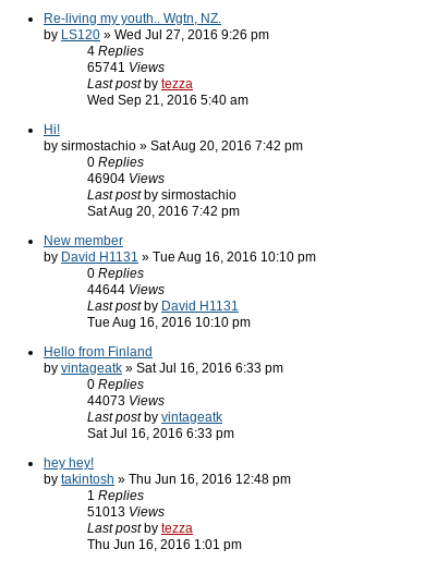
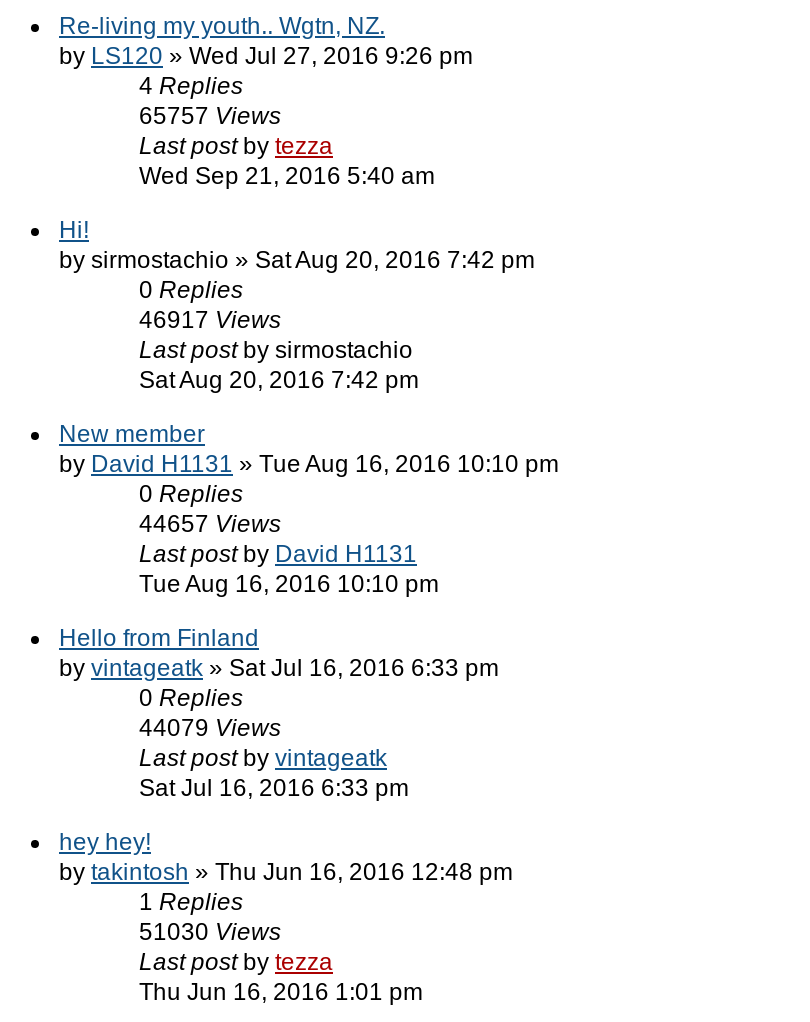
- 65741 Views
+ 65757 Views

- 46904 Views
+ 46917 Views

- 44644 Views
+ 44657 Views

- 44073 Views
+ 44079 Views

- 51013 Views
+ 51030 Views
